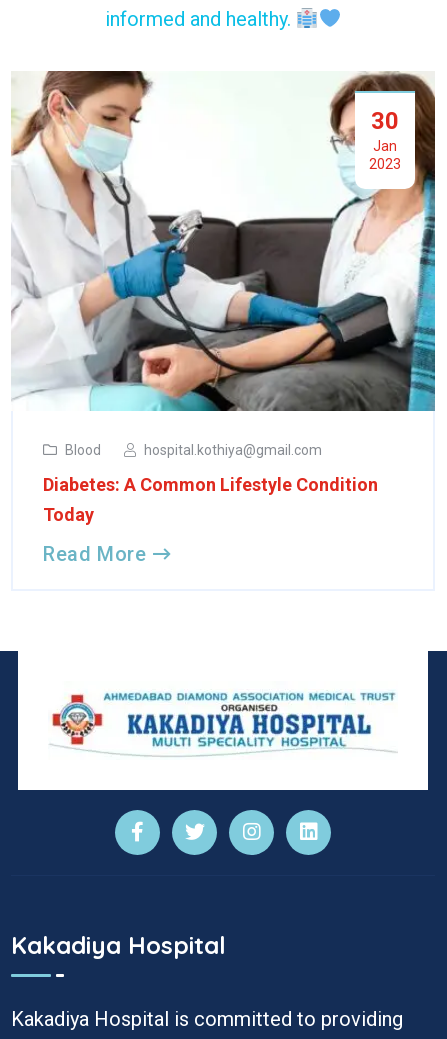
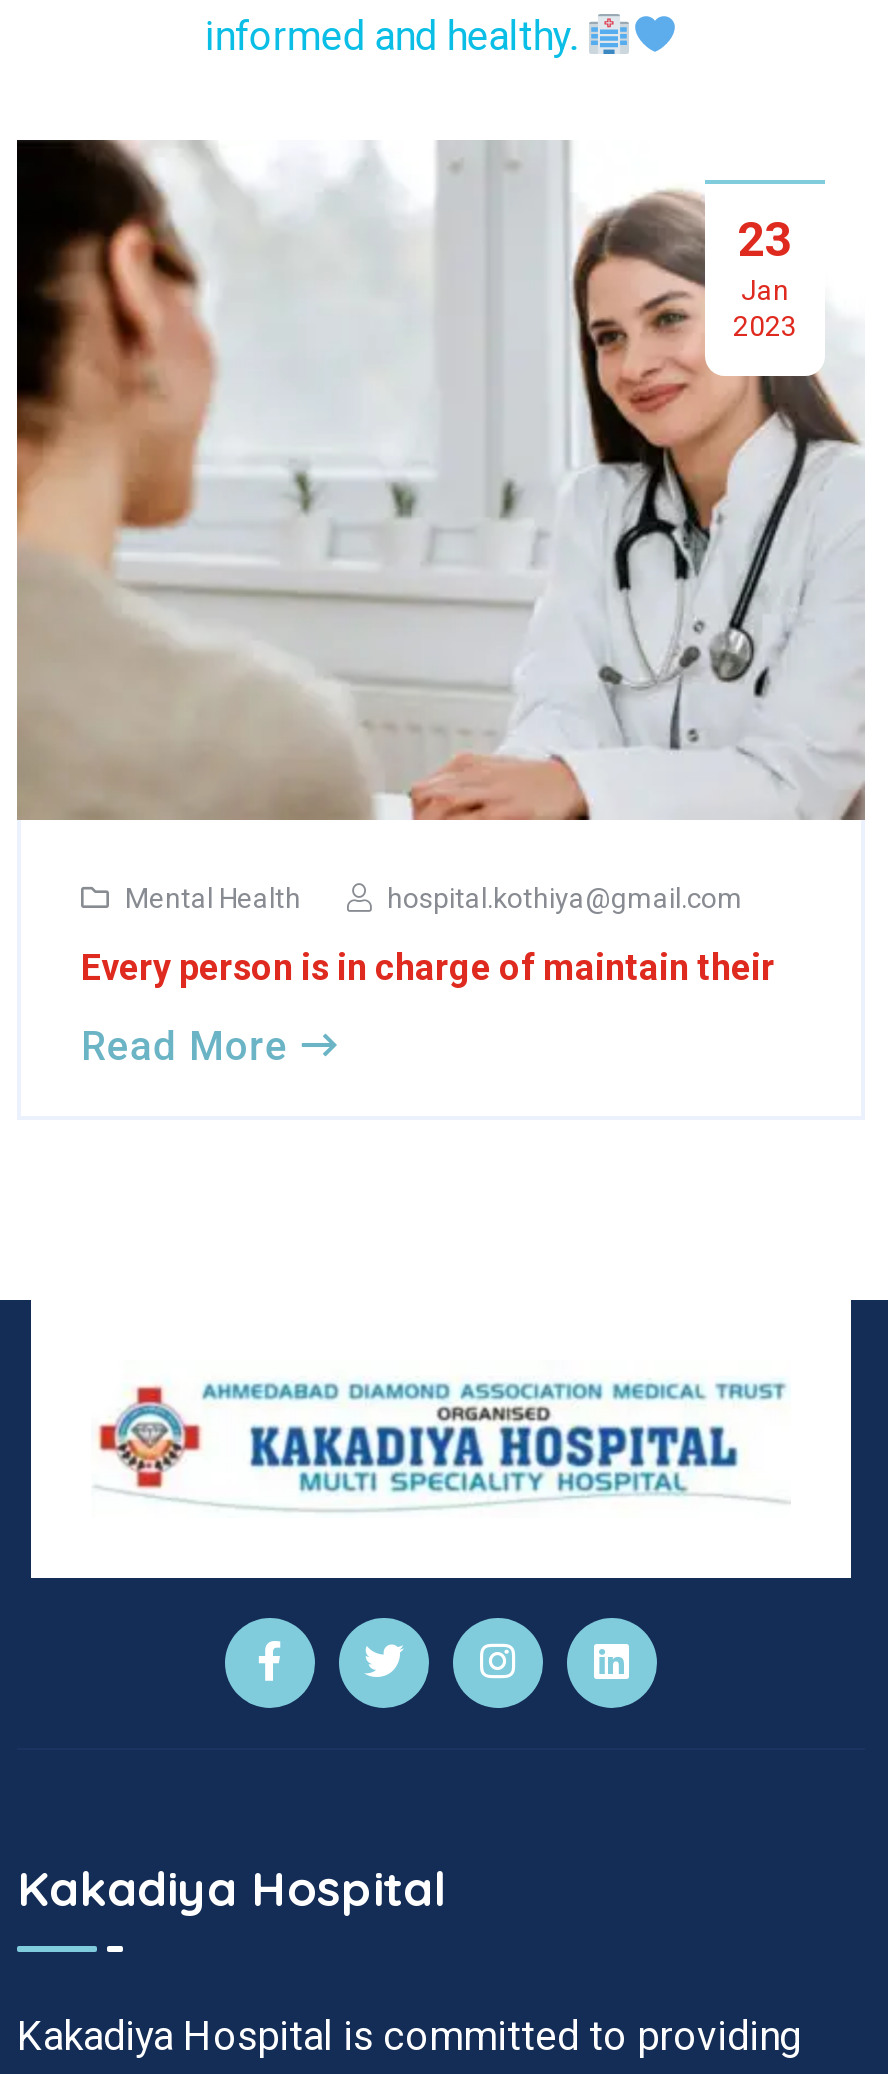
- [image]
- 30
+ [image]
+ 23

- Blood
+ Mental Health

- Diabetes: A Common Lifestyle Condition
- Today
+ Every person is in charge of maintain their

moved up: Read More
